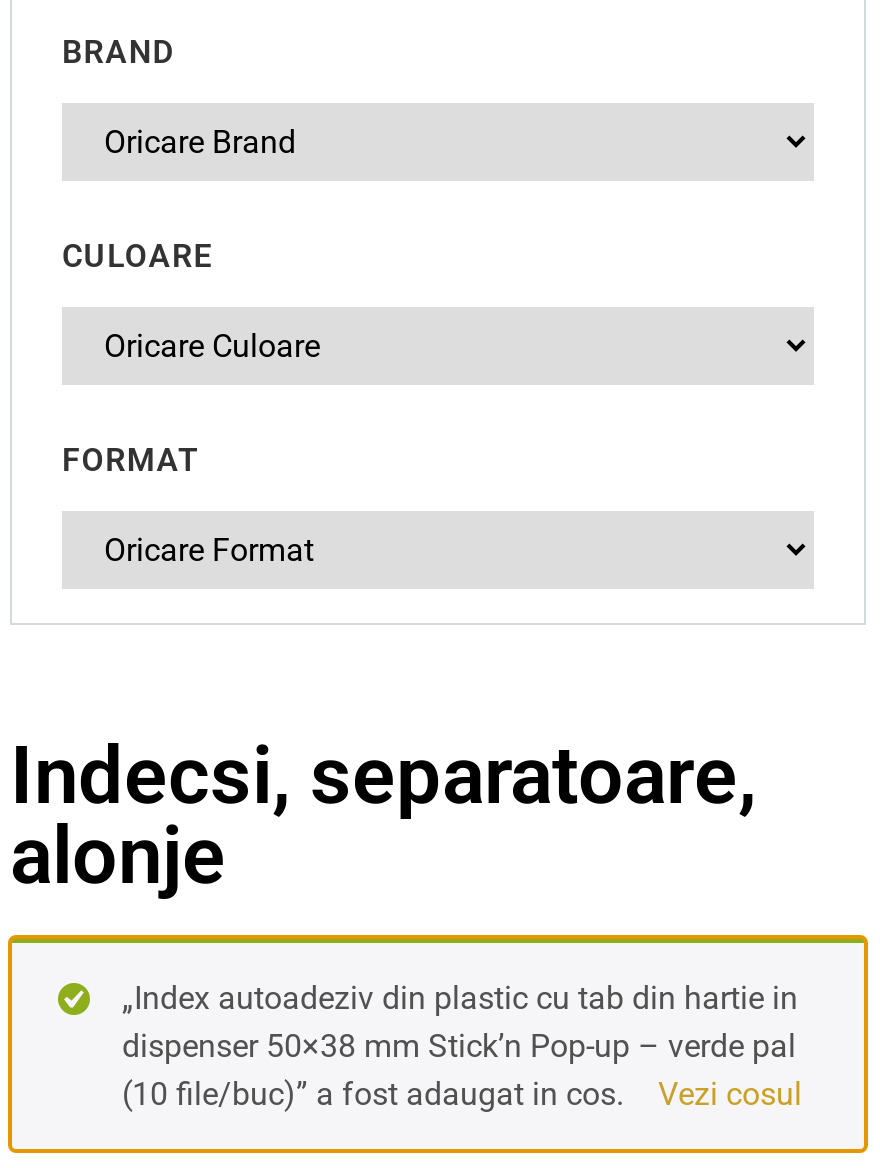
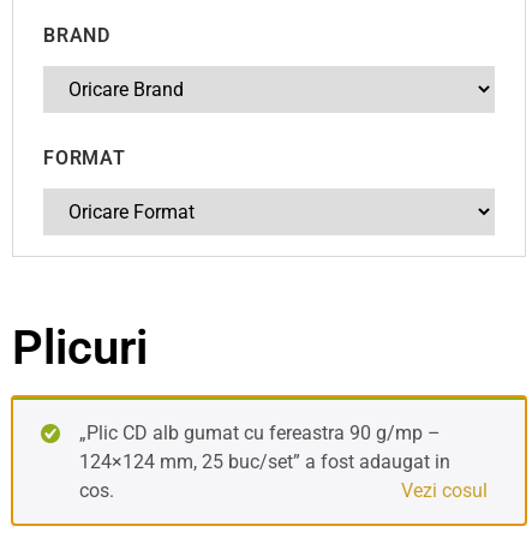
- CULOARE

- Indecsi, separatoare,
- alonje
+ Plicuri

- „Index autoadeziv din plastic cu tab din hartie in
- dispenser 50×38 mm Stick’n Pop-up – verde pal
- (10 file/buc)” a fost adaugat in cos.
+ „Plic CD alb gumat cu fereastra 90 g/mp –
+ 124×124 mm, 25 buc/set” a fost adaugat in
+ cos.
